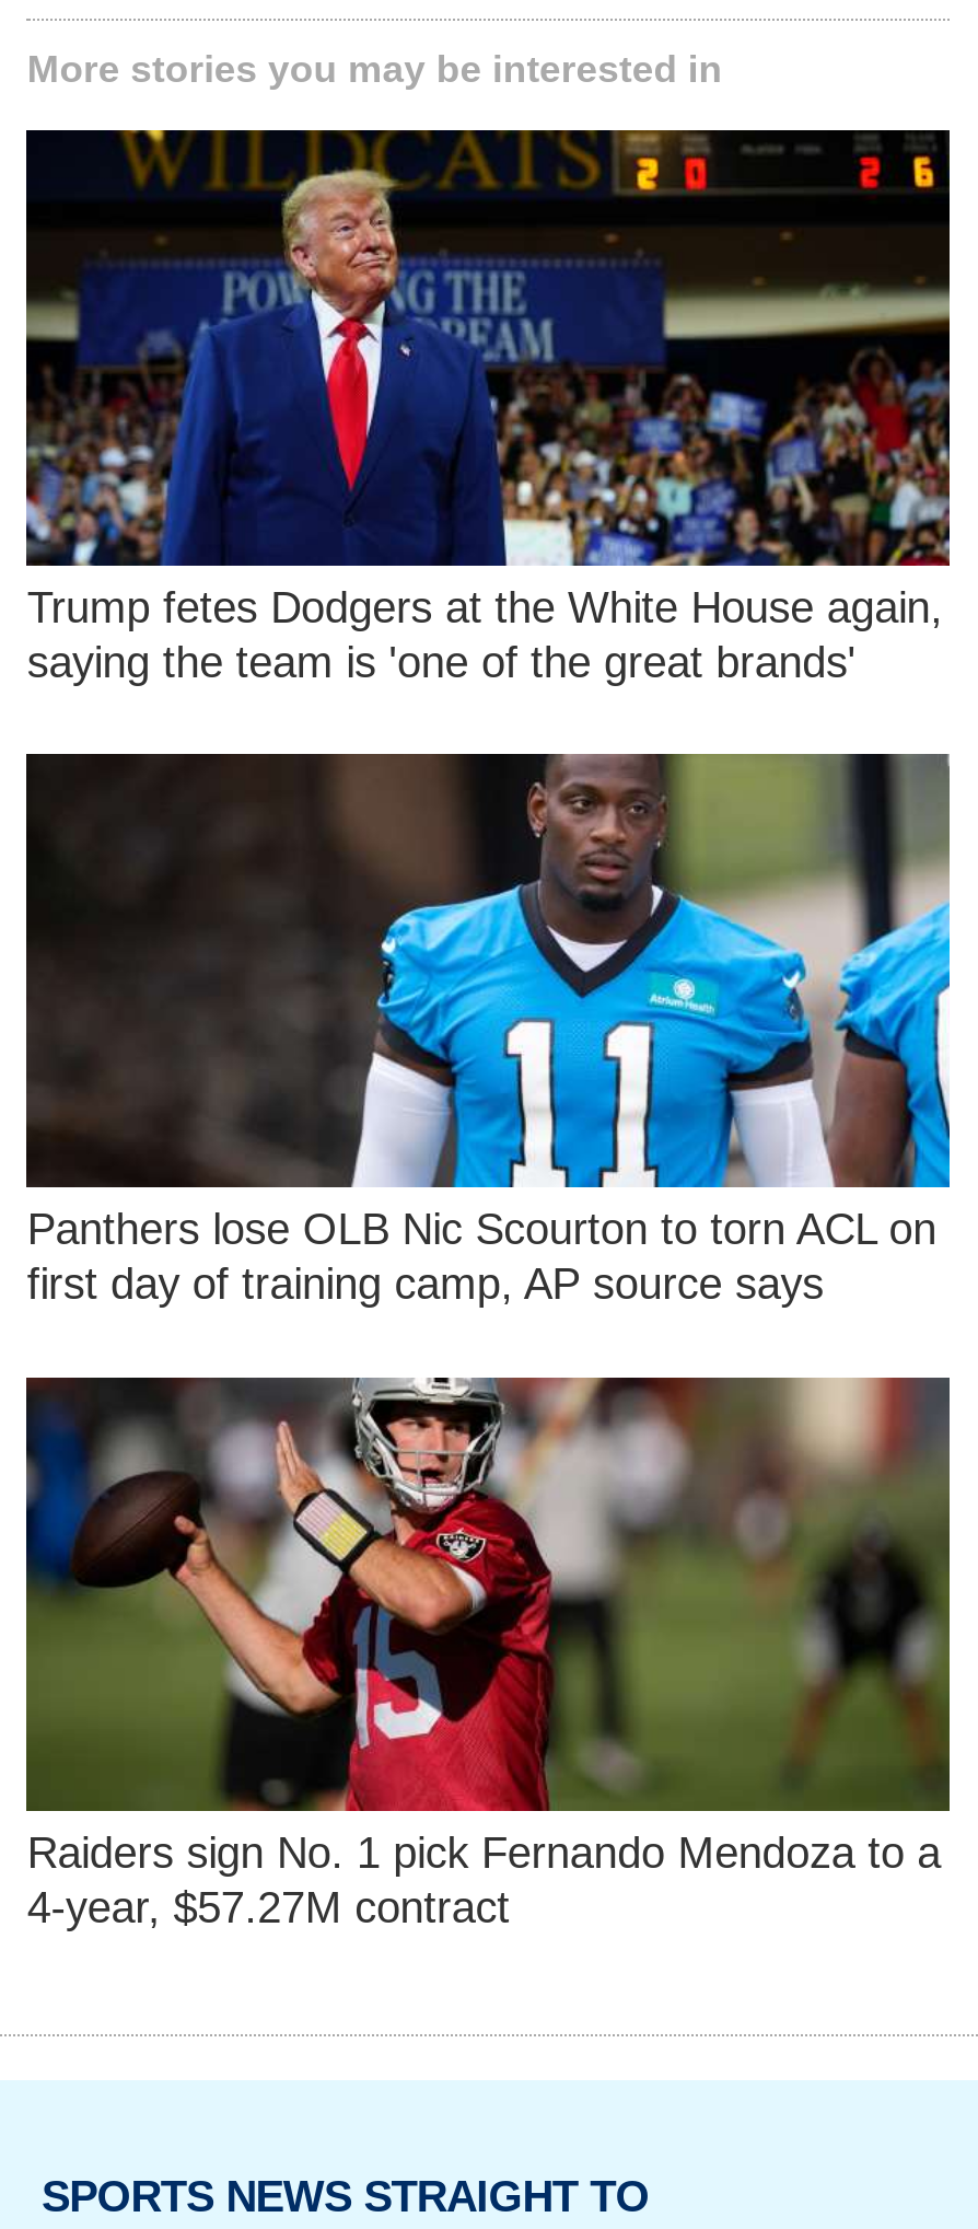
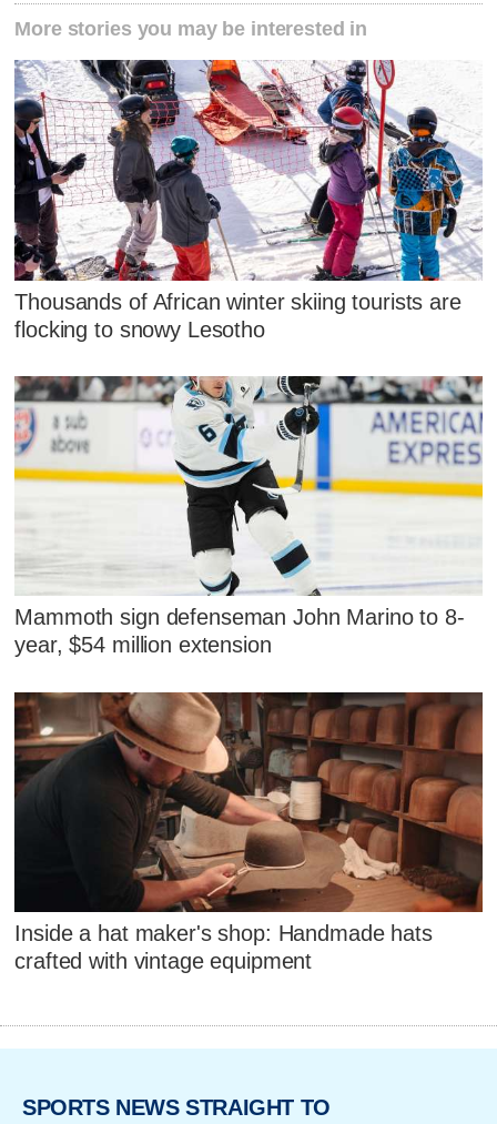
- [image]
- Trump fetes Dodgers at the White House again,
- saying the team is 'one of the great brands'
+ [image]
+ Thousands of African winter skiing tourists are
+ flocking to snowy Lesotho

- [image]
- Panthers lose OLB Nic Scourton to torn ACL on
- first day of training camp, AP source says
+ [image]
+ Mammoth sign defenseman John Marino to 8-
+ year, $54 million extension

- [image]
- Raiders sign No. 1 pick Fernando Mendoza to a
- 4-year, $57.27M contract
+ [image]
+ Inside a hat maker's shop: Handmade hats
+ crafted with vintage equipment
